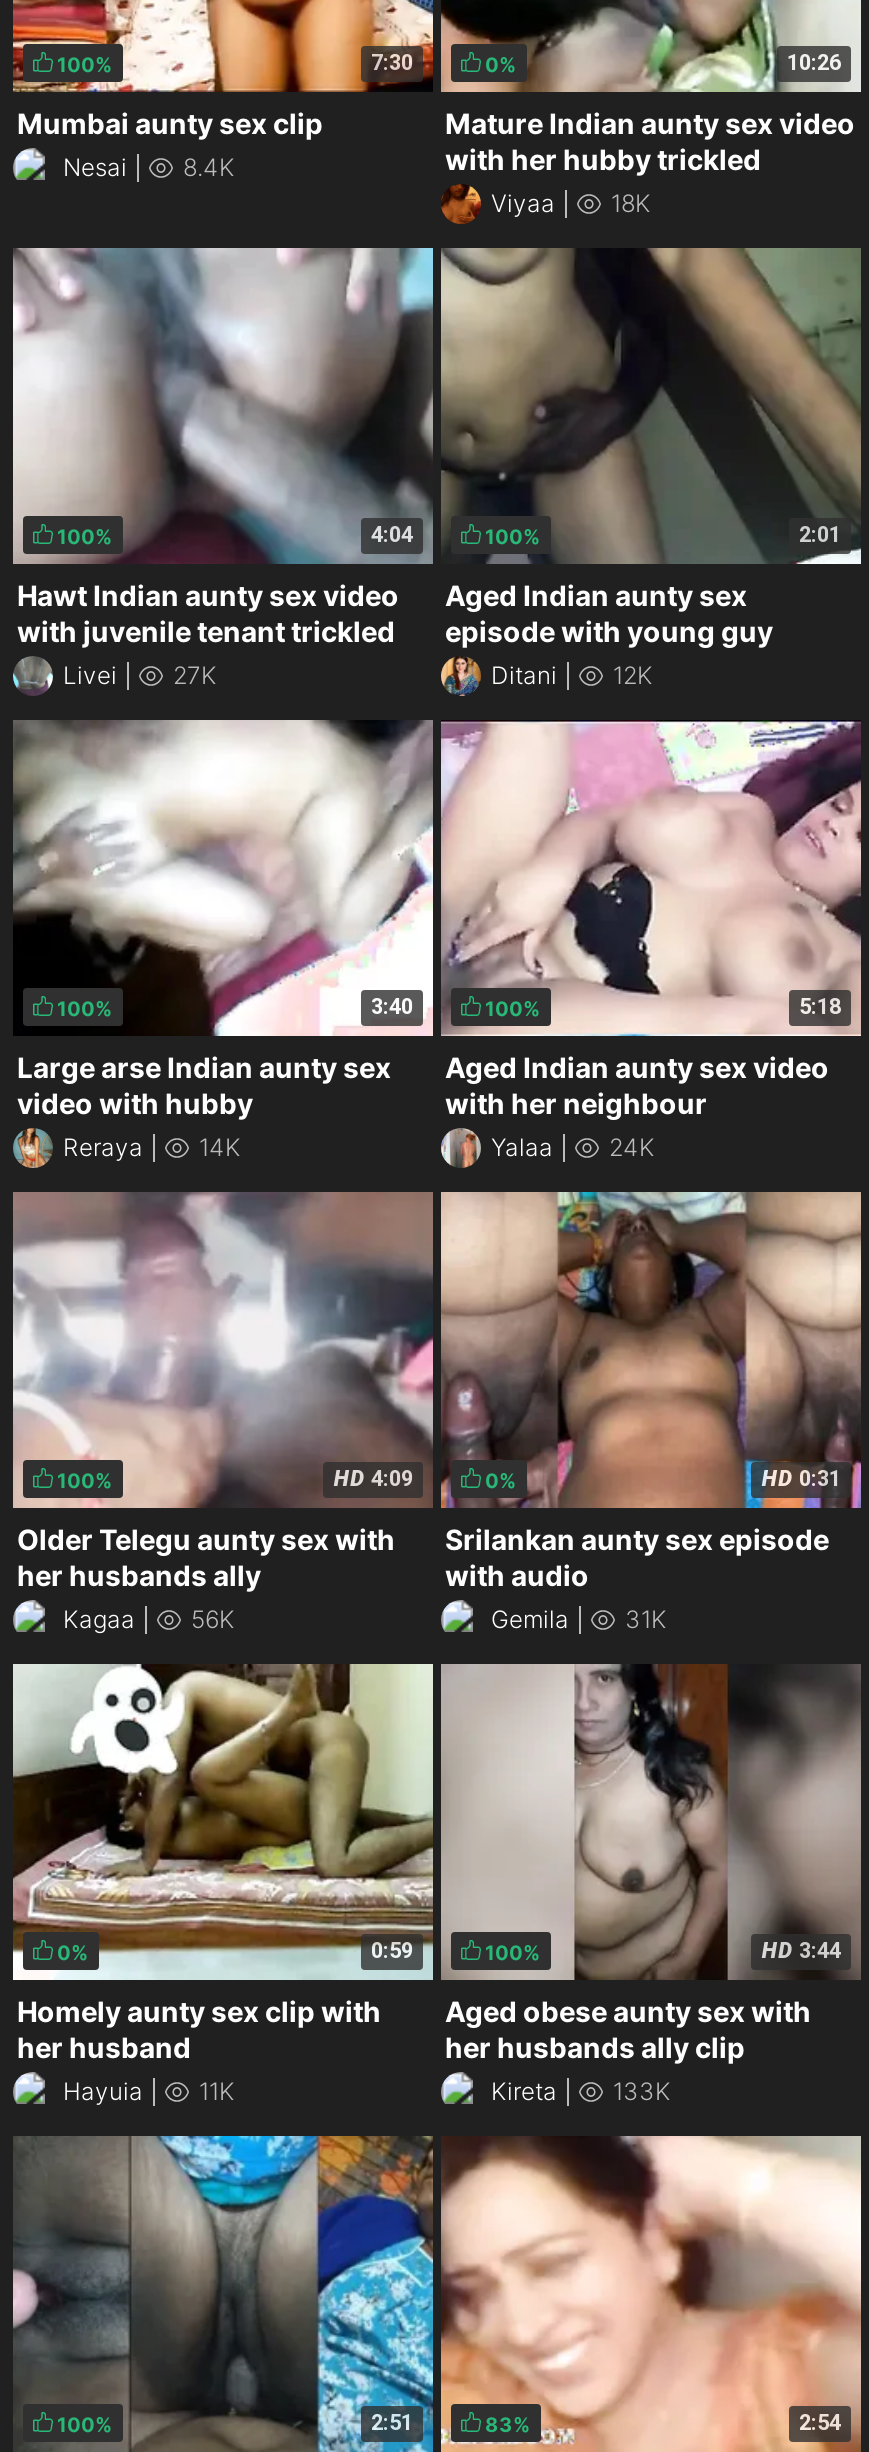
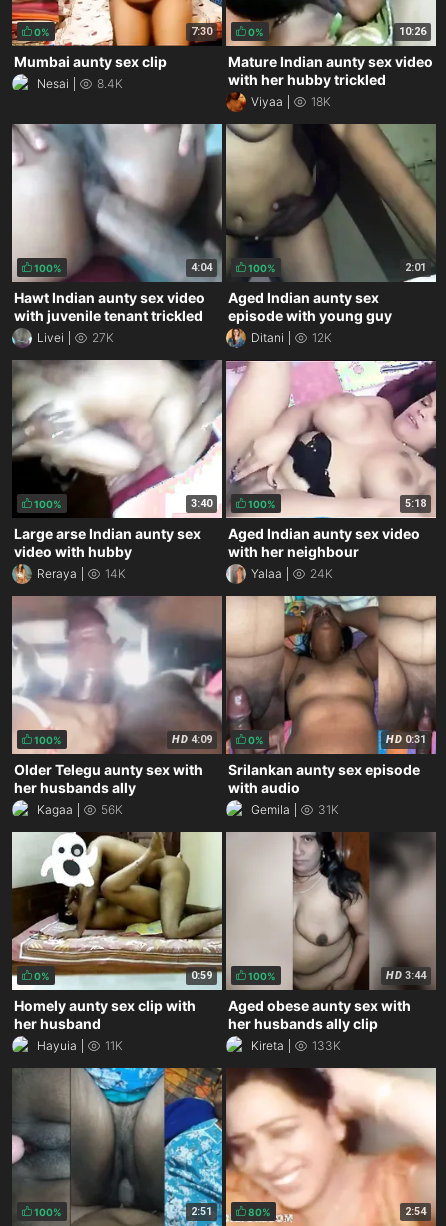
- 100%
+ 0%

- 83%
+ 80%
